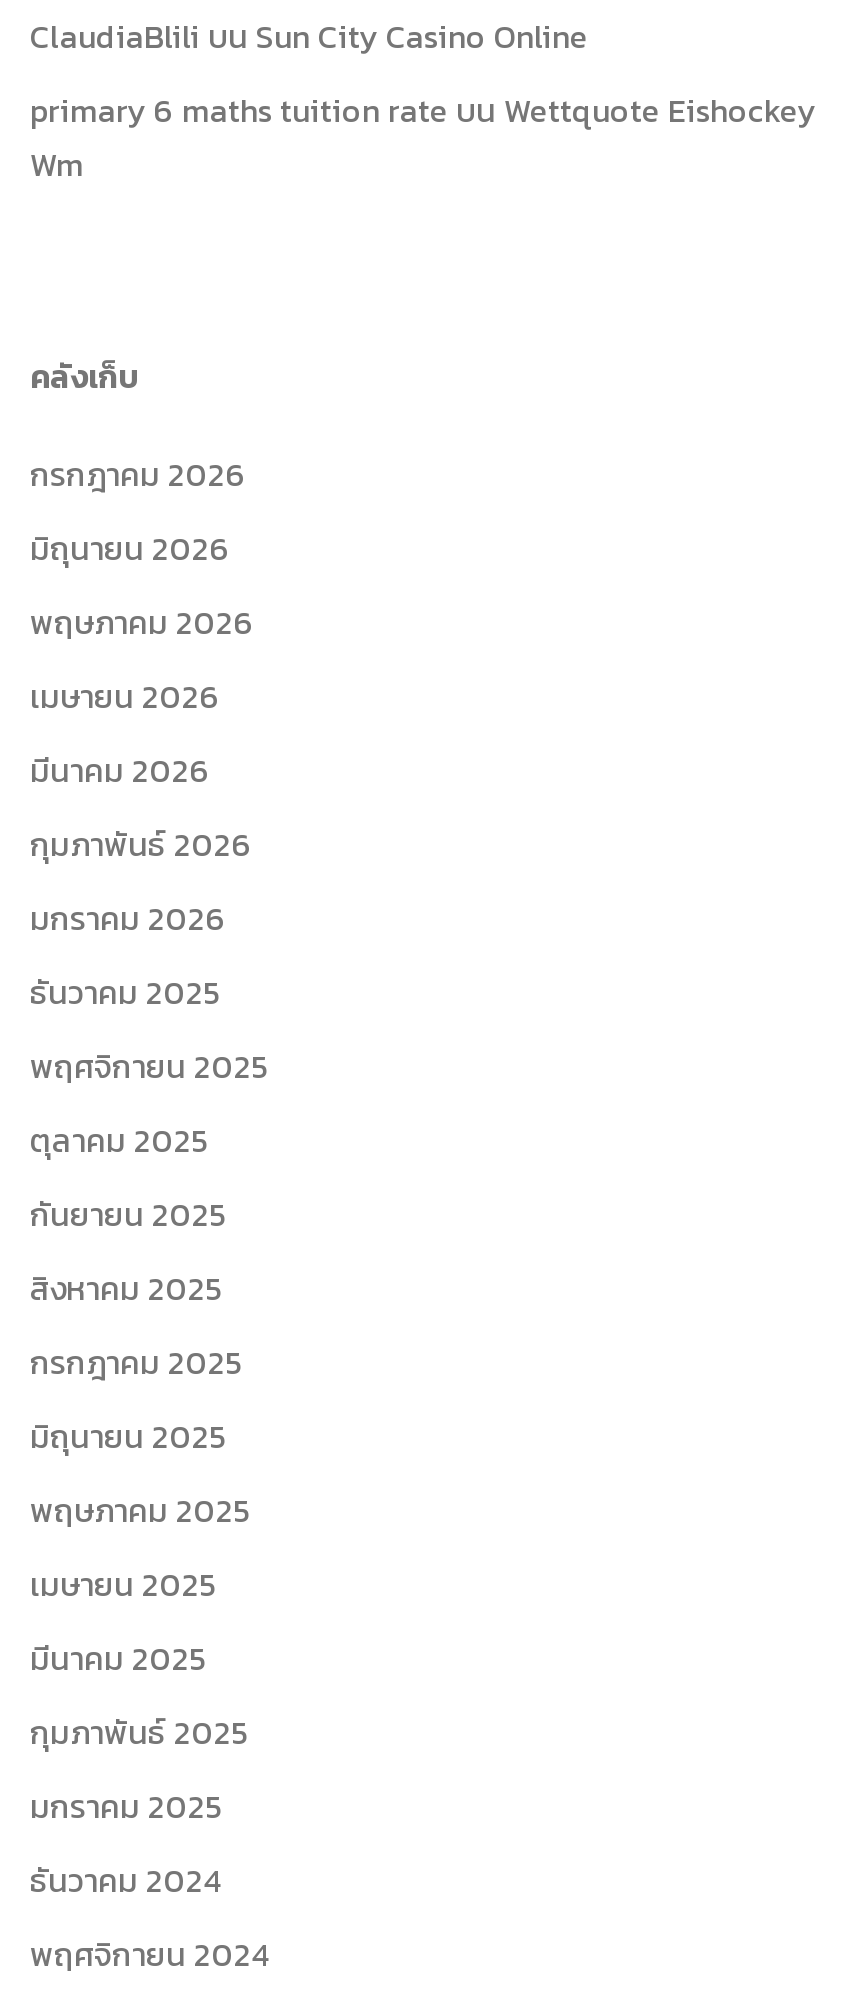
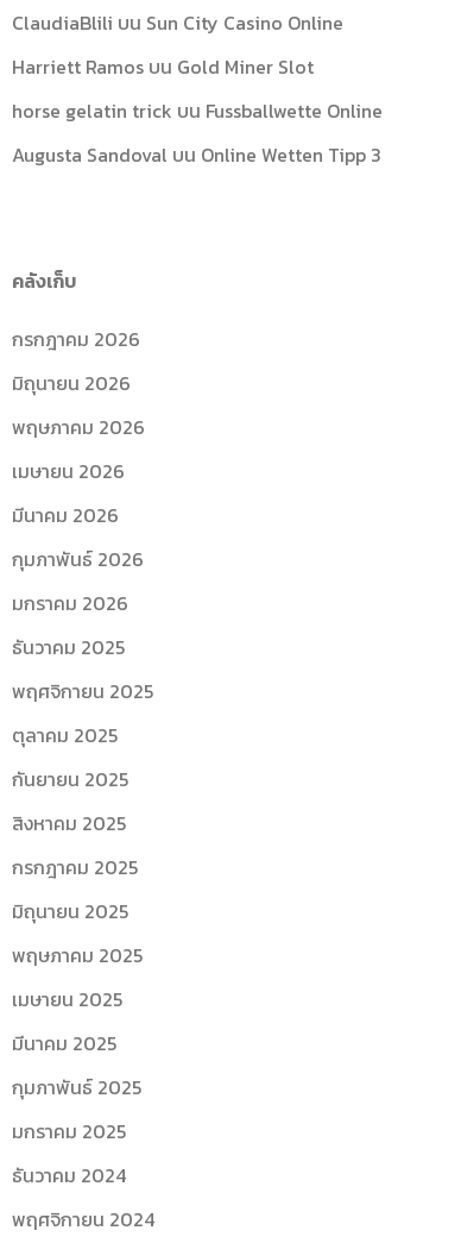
- primary 6 maths tuition rateบนWettquote Eishockey
- Wm
+ Harriett RamosบนGold Miner Slot
+ horse gelatin trickบนFussballwette Online
+ Augusta SandovalบนOnline Wetten Tipp 3
